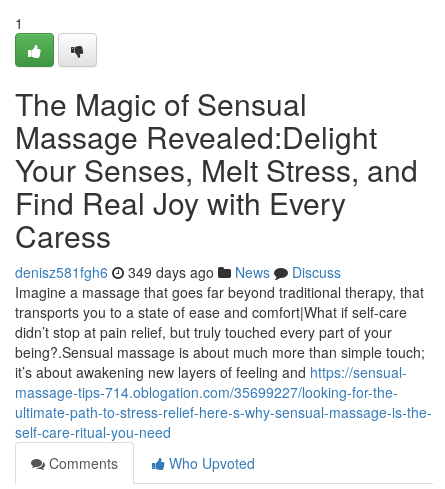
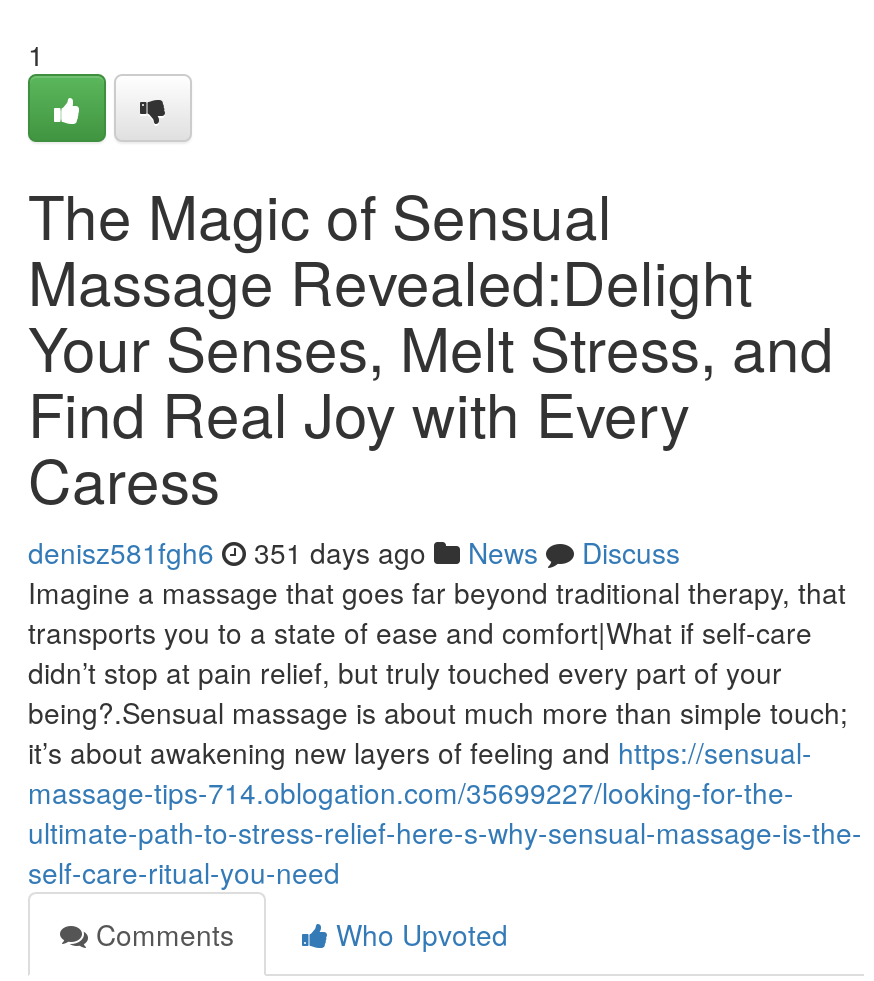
- denisz581fgh6 349 days ago News Discuss
+ denisz581fgh6 351 days ago News Discuss
